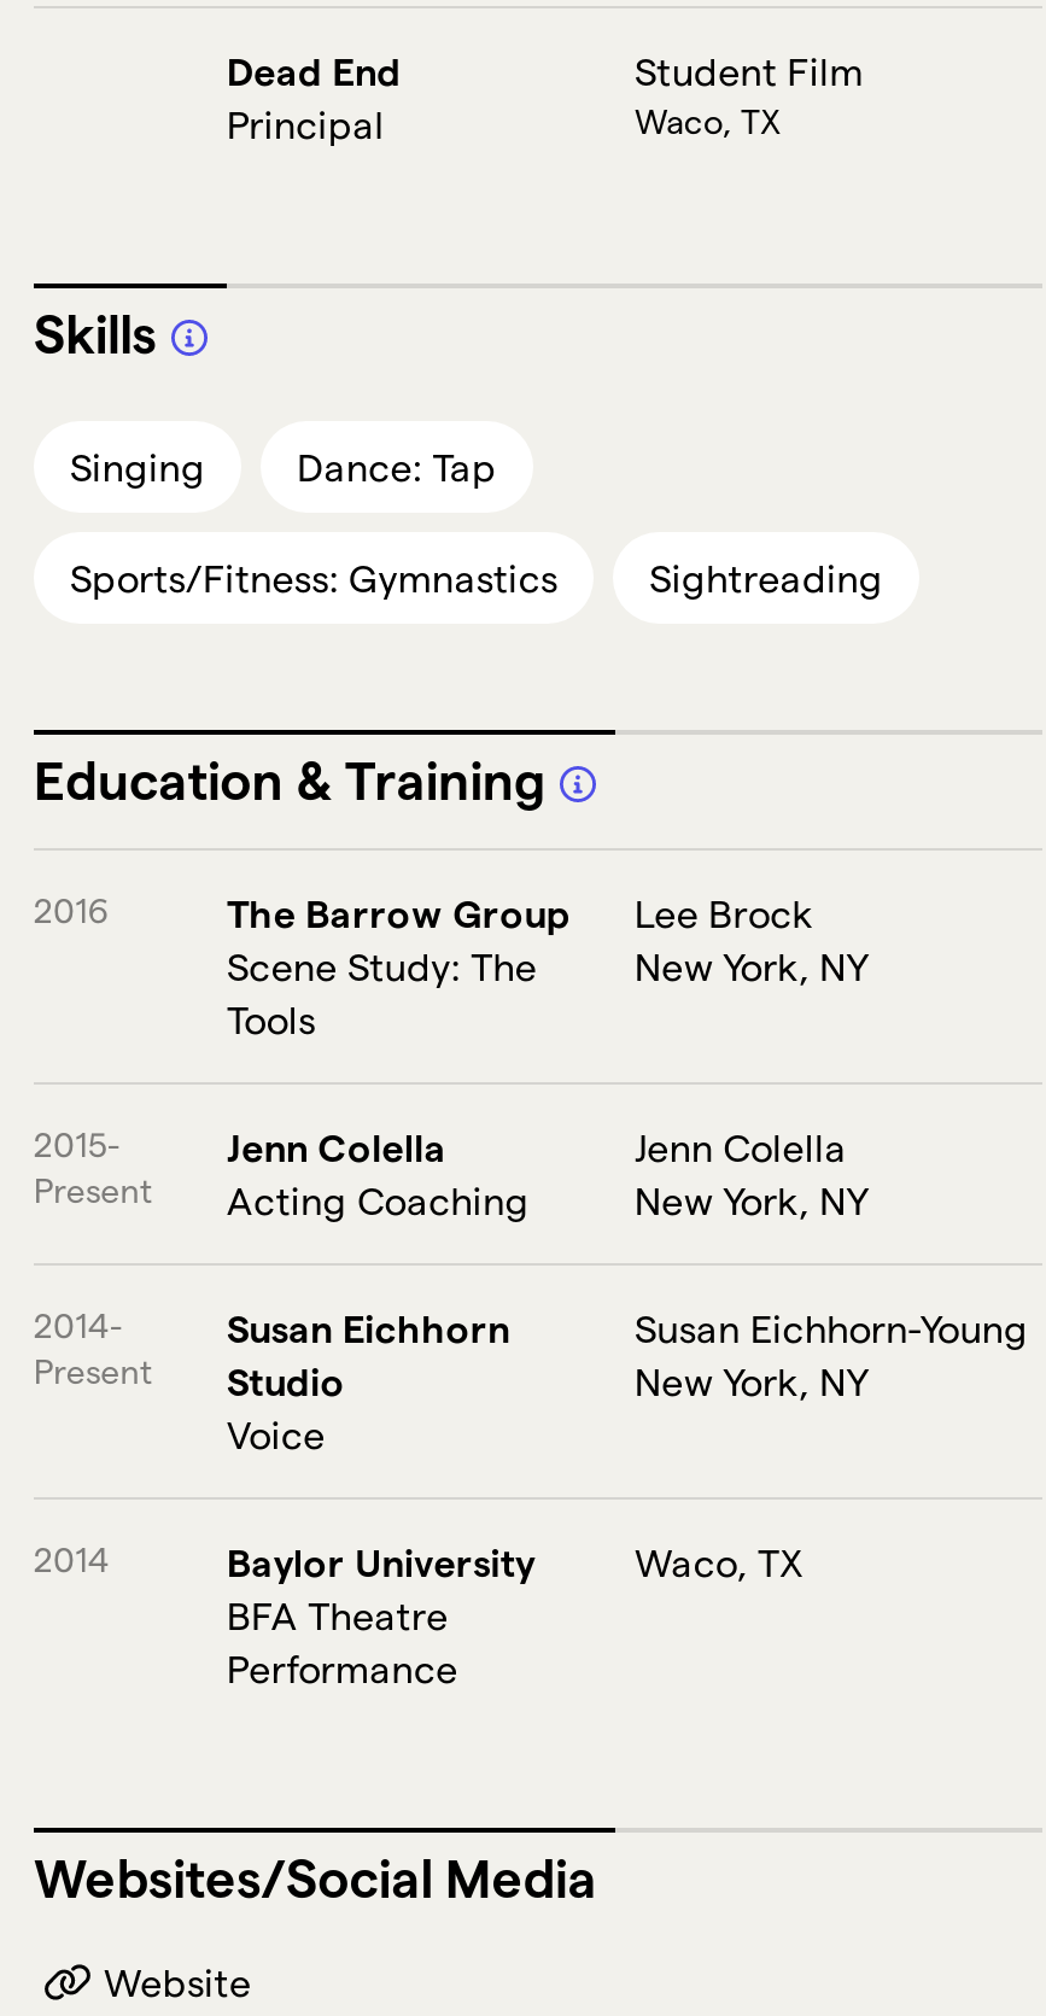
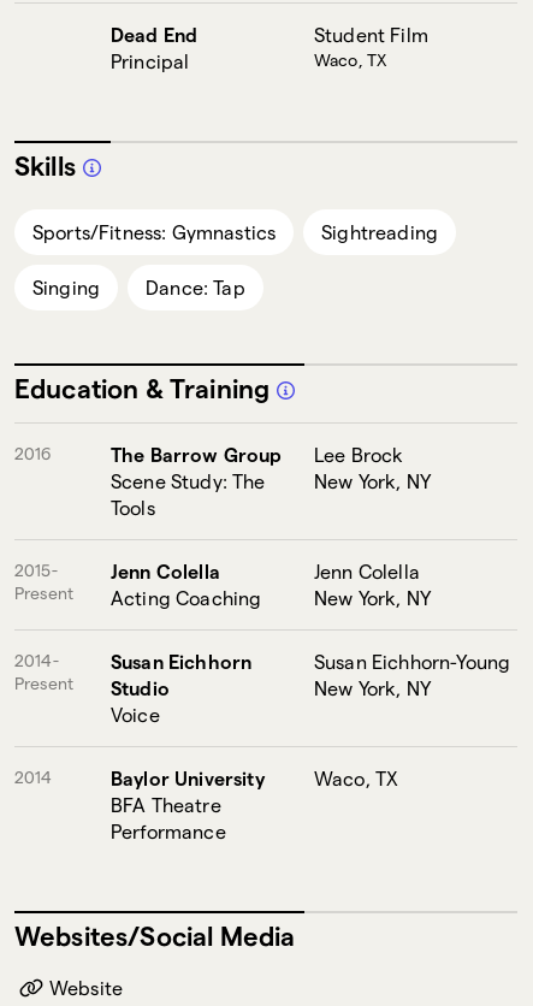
moved down: Singing | Dance: Tap

moved up: Sports/Fitness: Gymnastics | Sightreading
